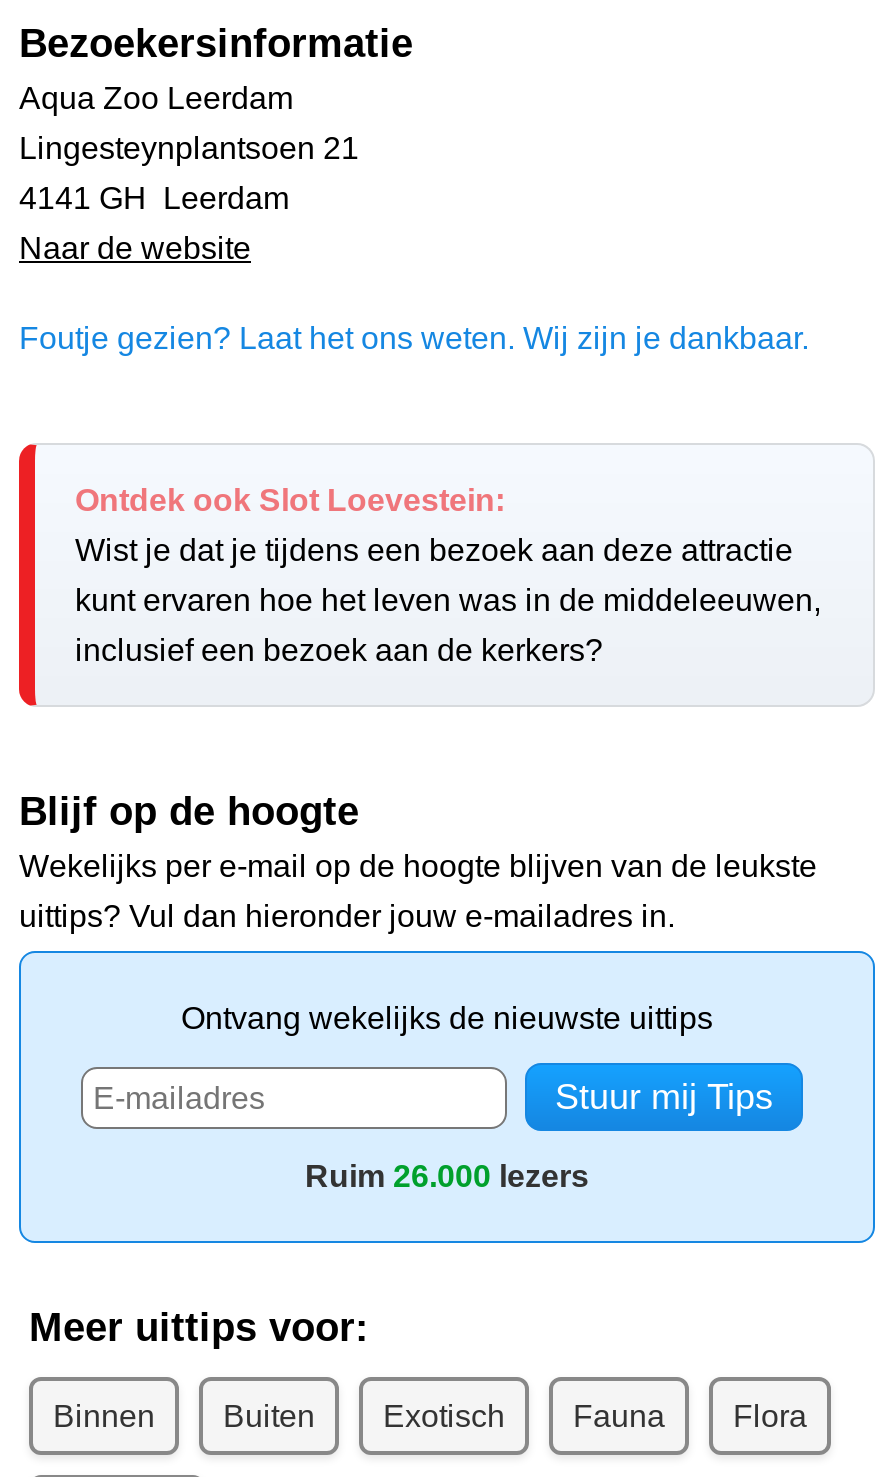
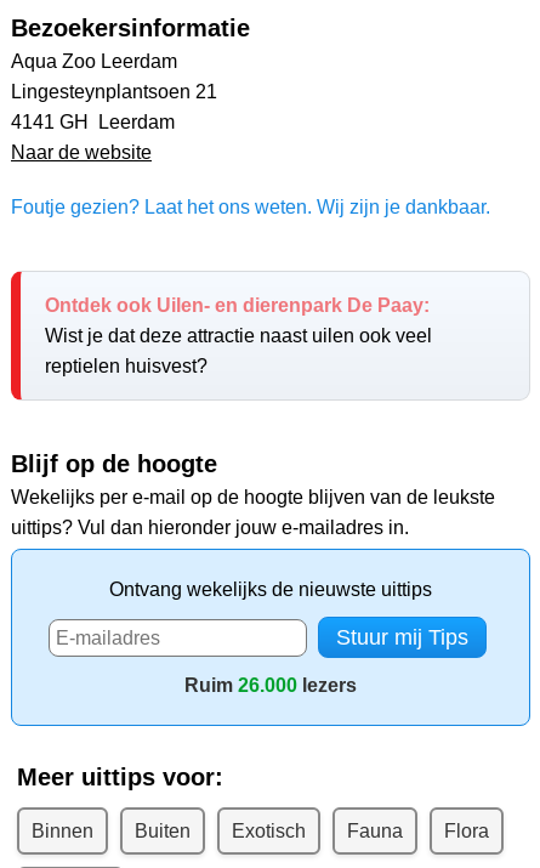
- Ontdek ook Slot Loevestein:
- Wist je dat je tijdens een bezoek aan deze attractie
- kunt ervaren hoe het leven was in de middeleeuwen,
- inclusief een bezoek aan de kerkers?
+ Ontdek ook Uilen- en dierenpark De Paay:
+ Wist je dat deze attractie naast uilen ook veel
+ reptielen huisvest?
